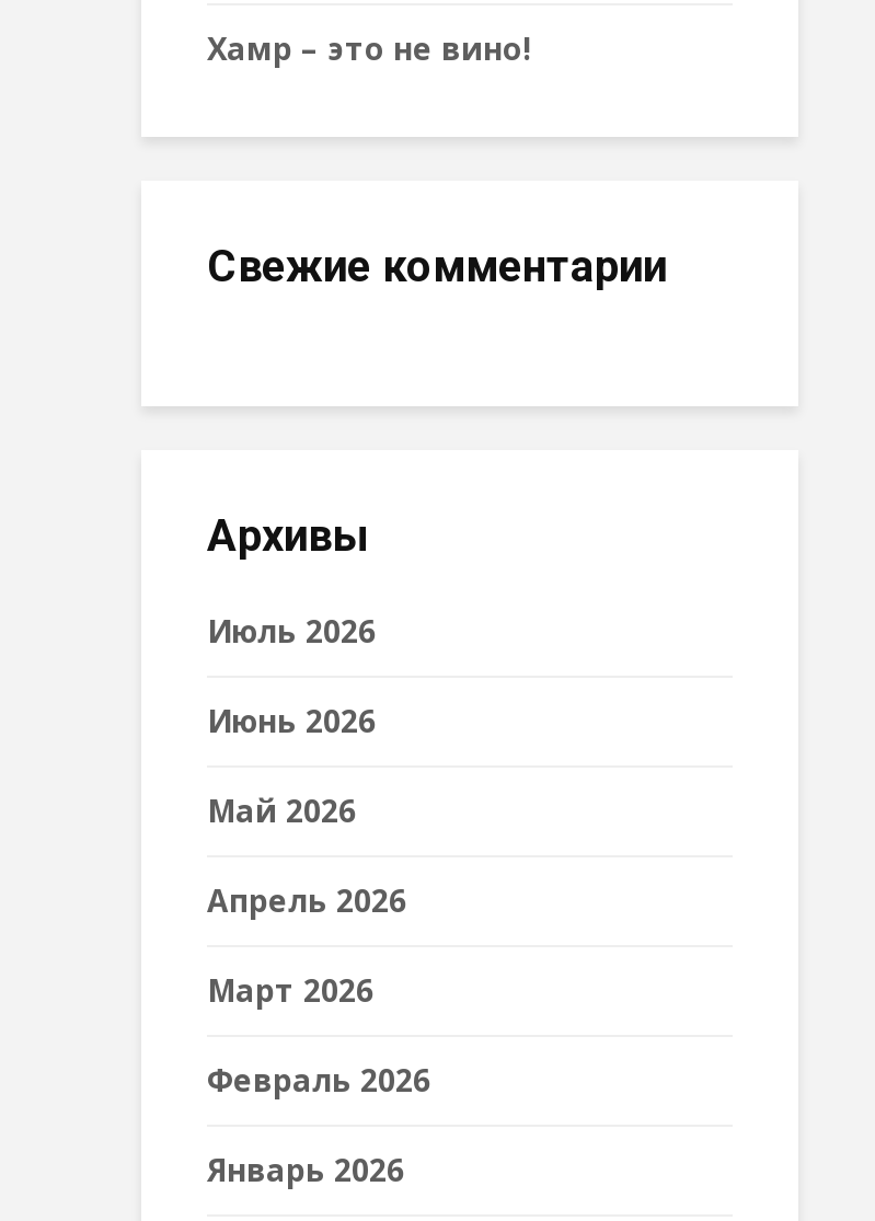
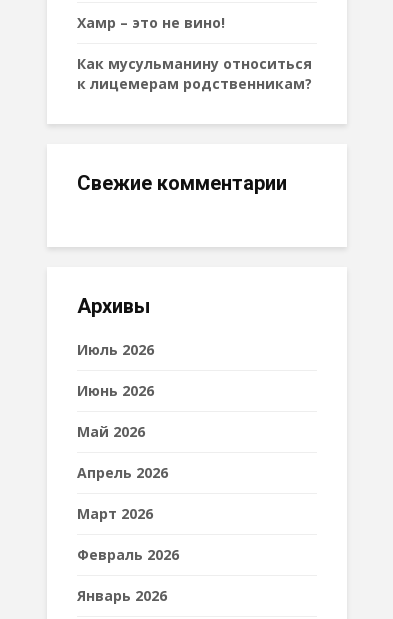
+ Как мусульманину относиться
+ к лицемерам родственникам?
